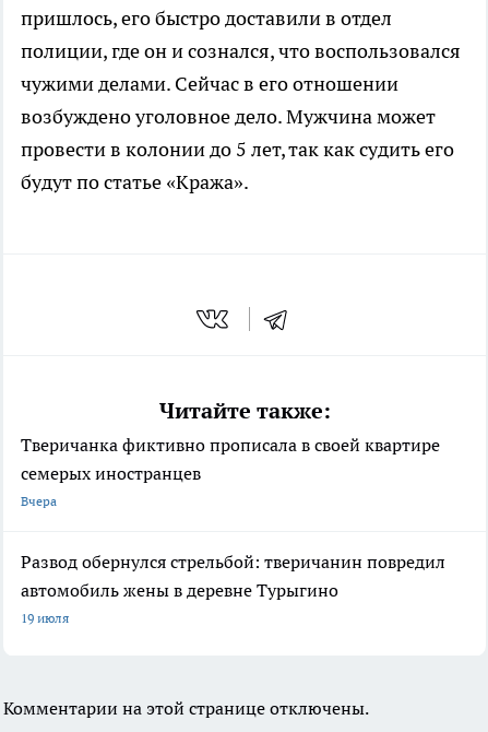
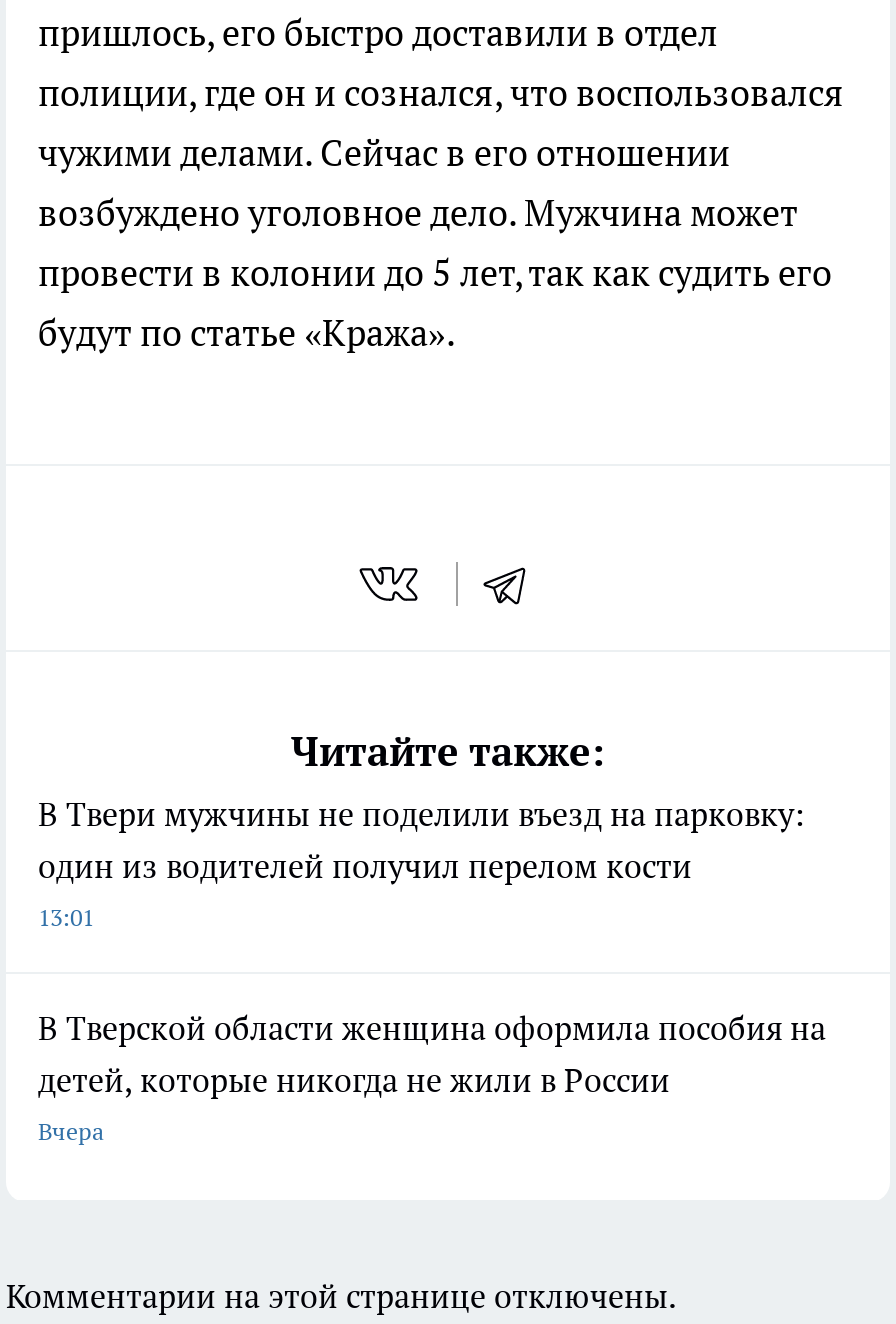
- Тверичанка фиктивно прописала в своей квартире
- семерых иностранцев
+ В Твери мужчины не поделили въезд на парковку:
+ один из водителей получил перелом кости
+ 13:01
+ В Тверской области женщина оформила пособия на
+ детей, которые никогда не жили в России

moved down: Вчера

- Развод обернулся стрельбой: тверичанин повредил
- автомобиль жены в деревне Турыгино
- 19 июля
